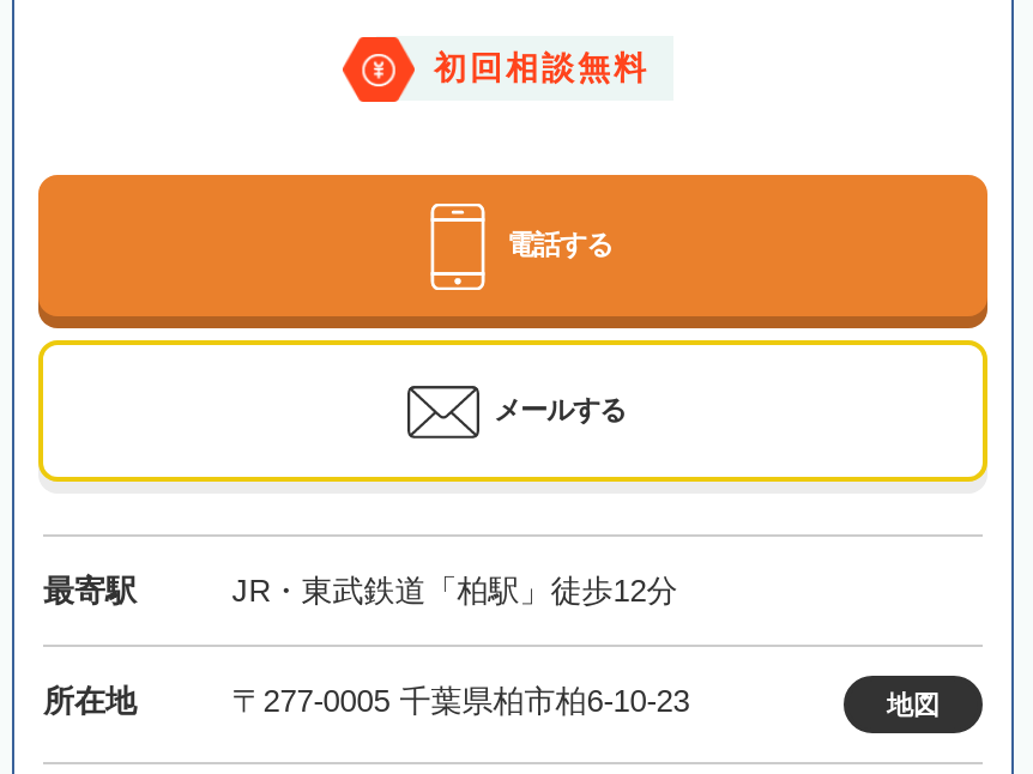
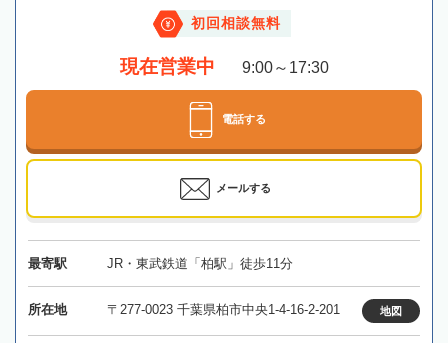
+ 現在営業中
+ 9:00～17:30

- JR・東武鉄道「柏駅」徒歩12分
+ JR・東武鉄道「柏駅」徒歩11分

- 〒277-0005 千葉県柏市柏6-10-23
+ 〒277-0023 千葉県柏市中央1-4-16-2-201
